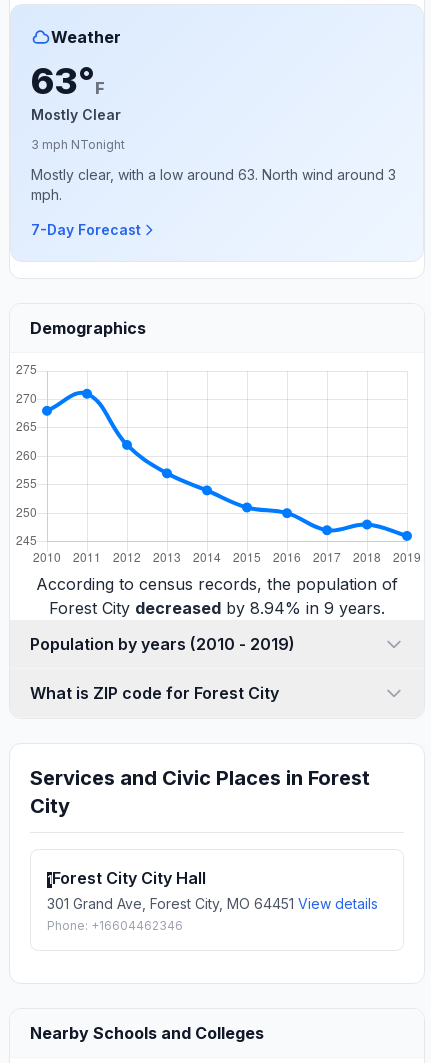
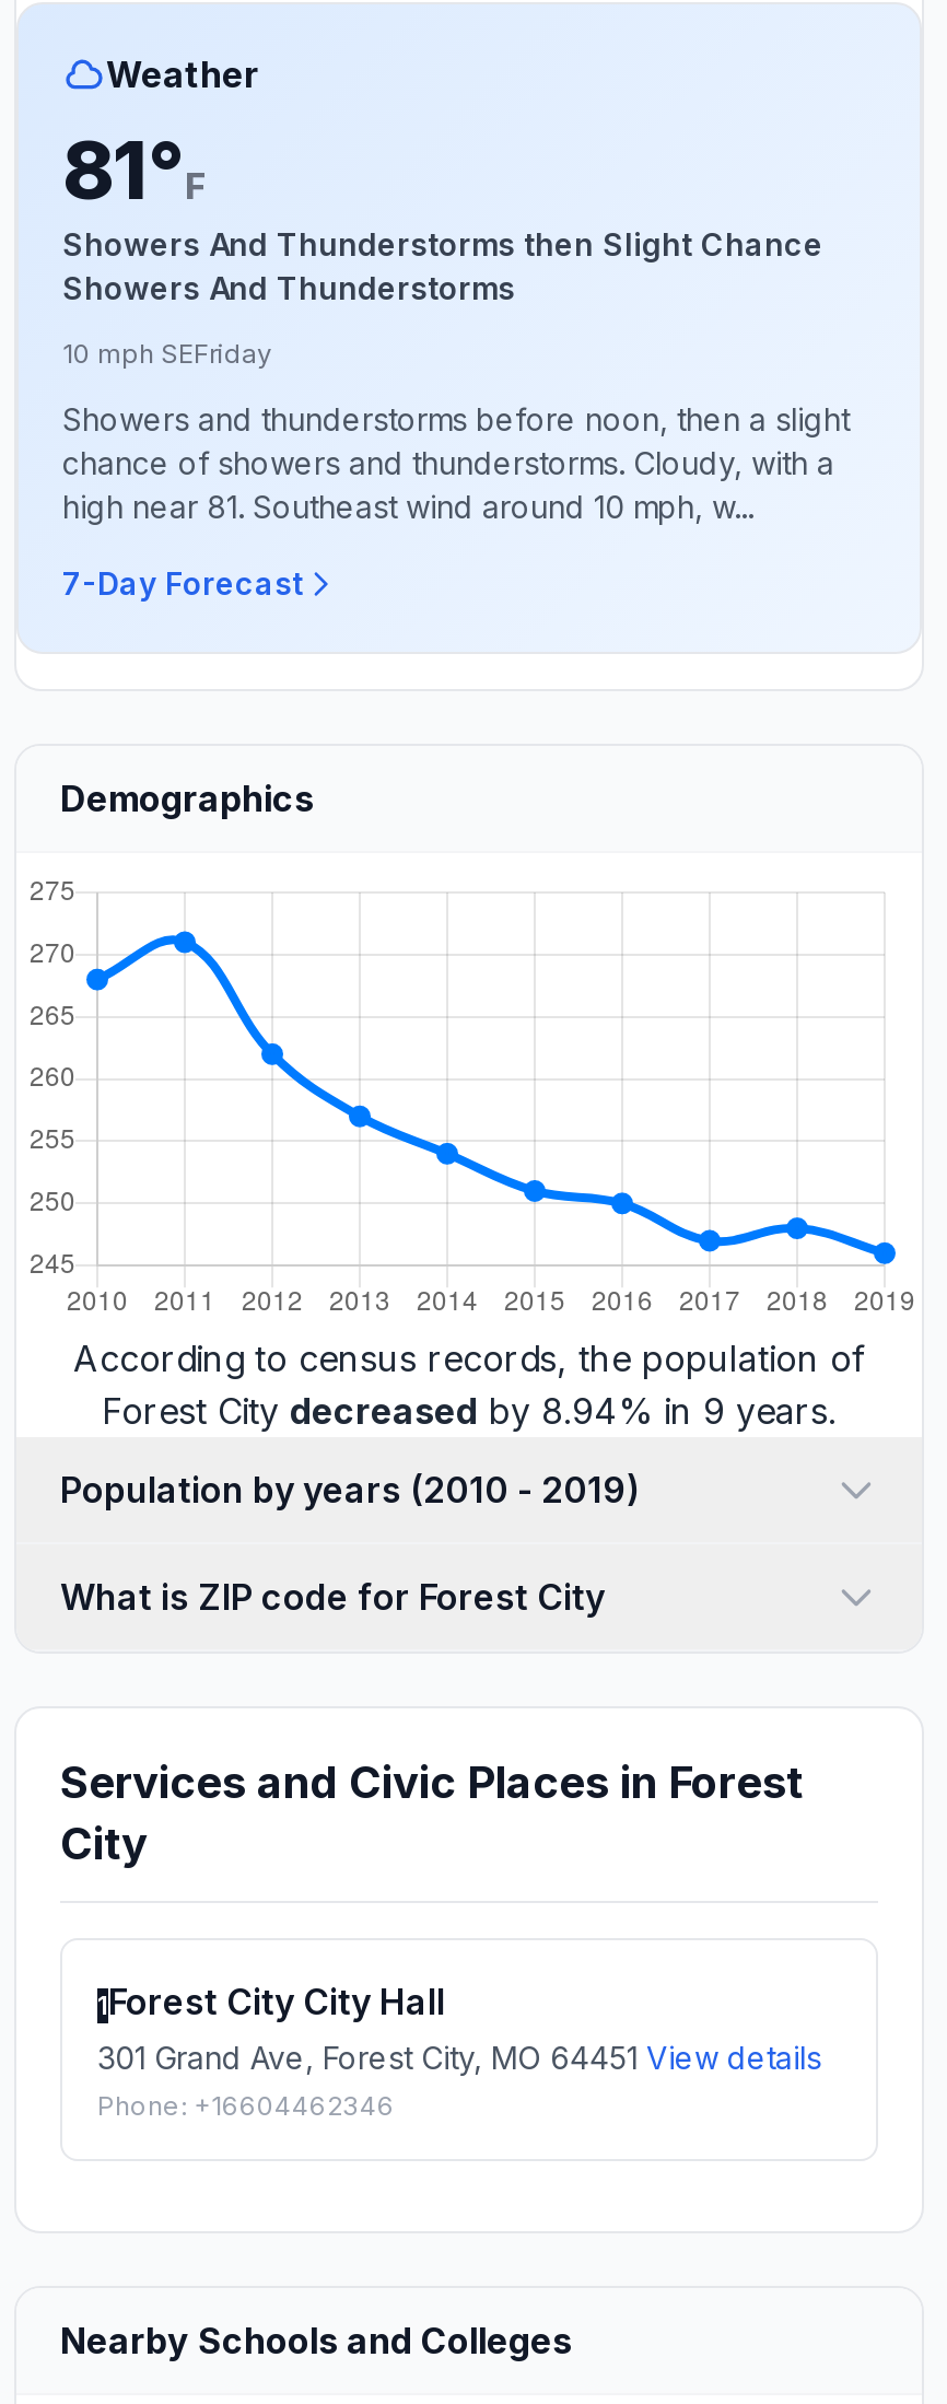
- 63°F
- Mostly Clear
+ 81°F
+ Showers And Thunderstorms then Slight Chance
+ Showers And Thunderstorms

- 3 mph NTonight
+ 10 mph SEFriday

- Mostly clear, with a low around 63. North wind around 3
- mph.
+ Showers and thunderstorms before noon, then a slight
+ chance of showers and thunderstorms. Cloudy, with a
+ high near 81. Southeast wind around 10 mph, w...
